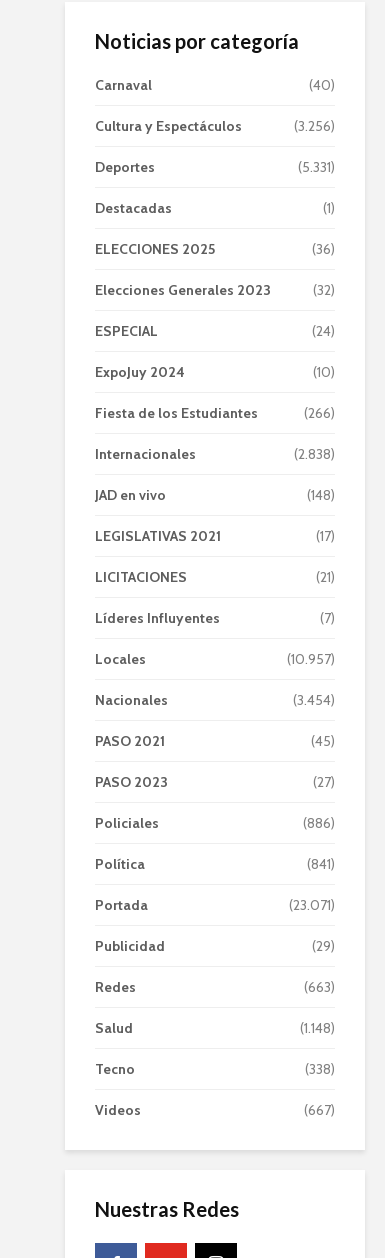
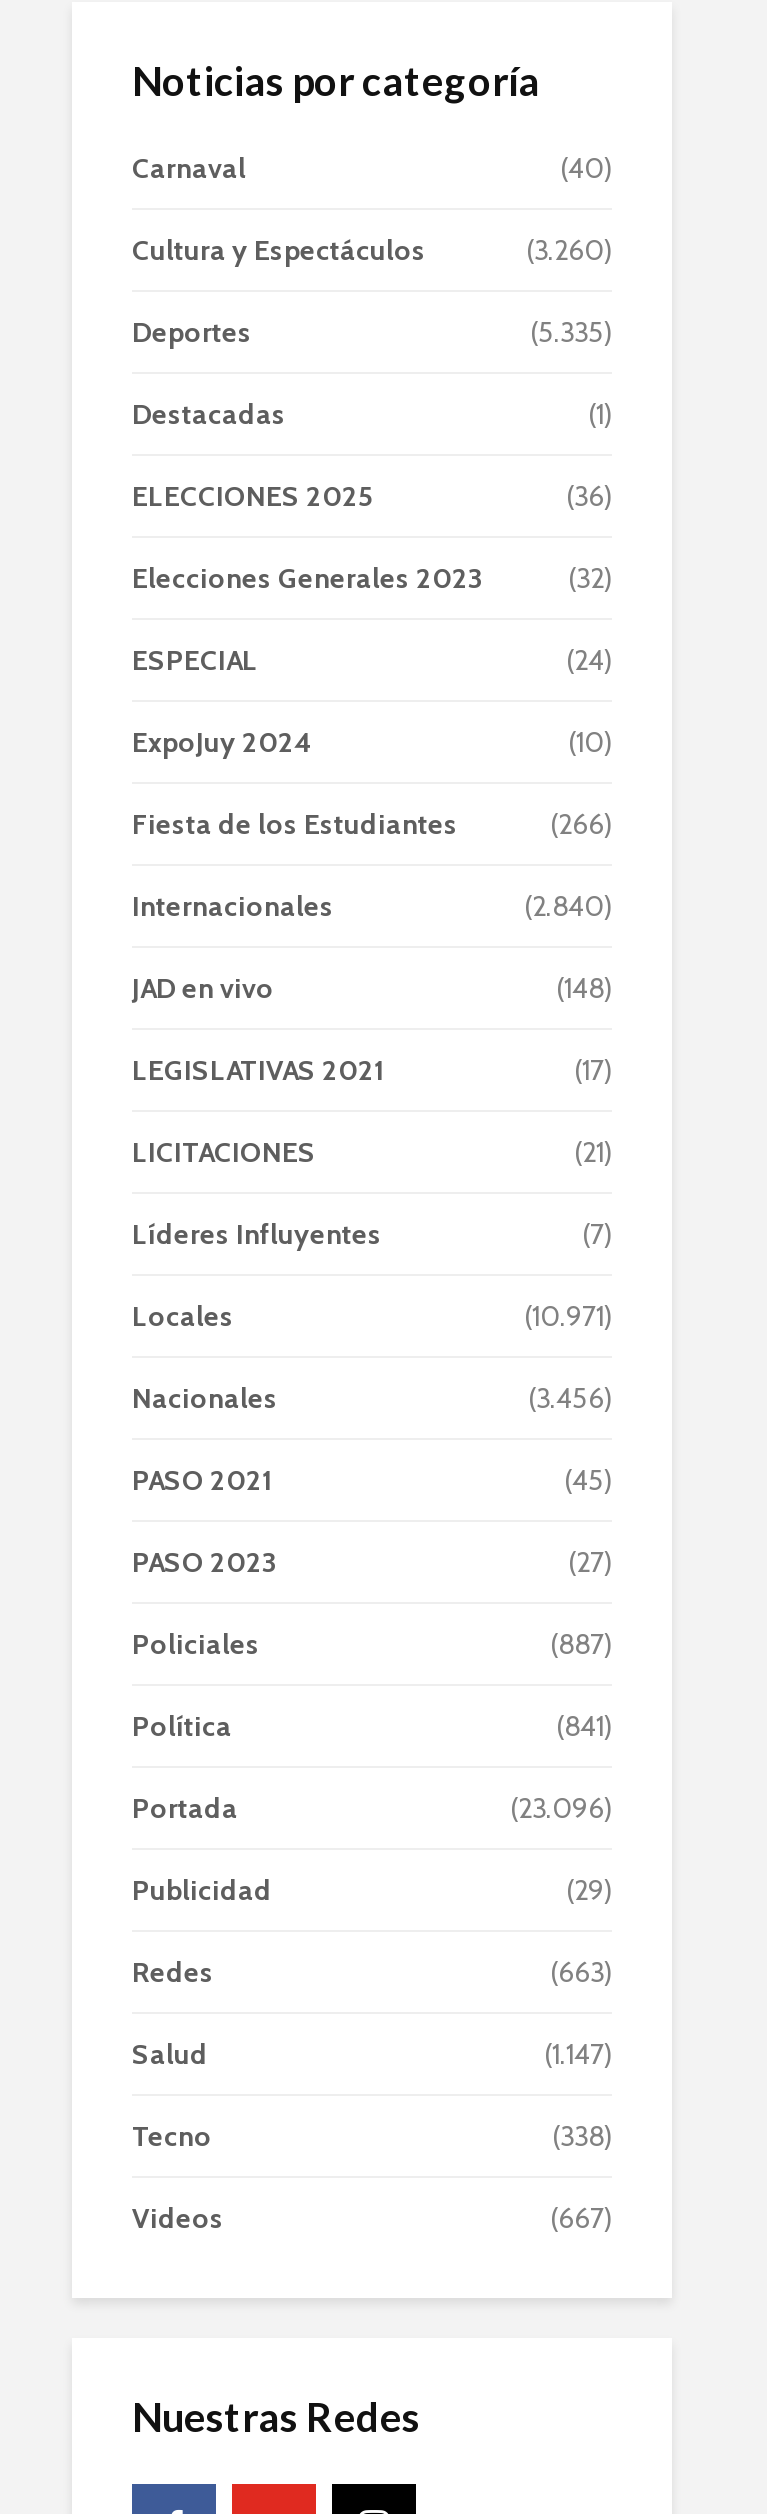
- (3.256)
+ (3.260)

- (5.331)
+ (5.335)

- (2.838)
+ (2.840)

- (10.957)
+ (10.971)

- (3.454)
+ (3.456)

- (886)
+ (887)

- (23.071)
+ (23.096)

- (1.148)
+ (1.147)
